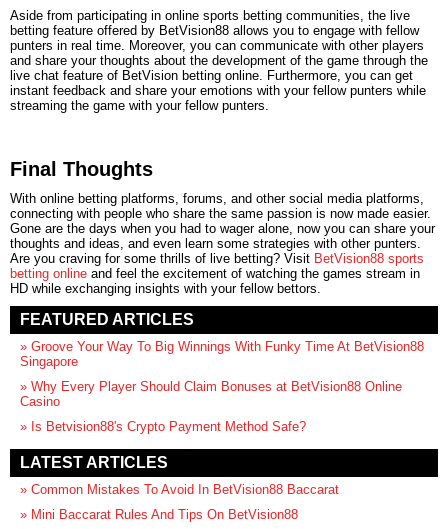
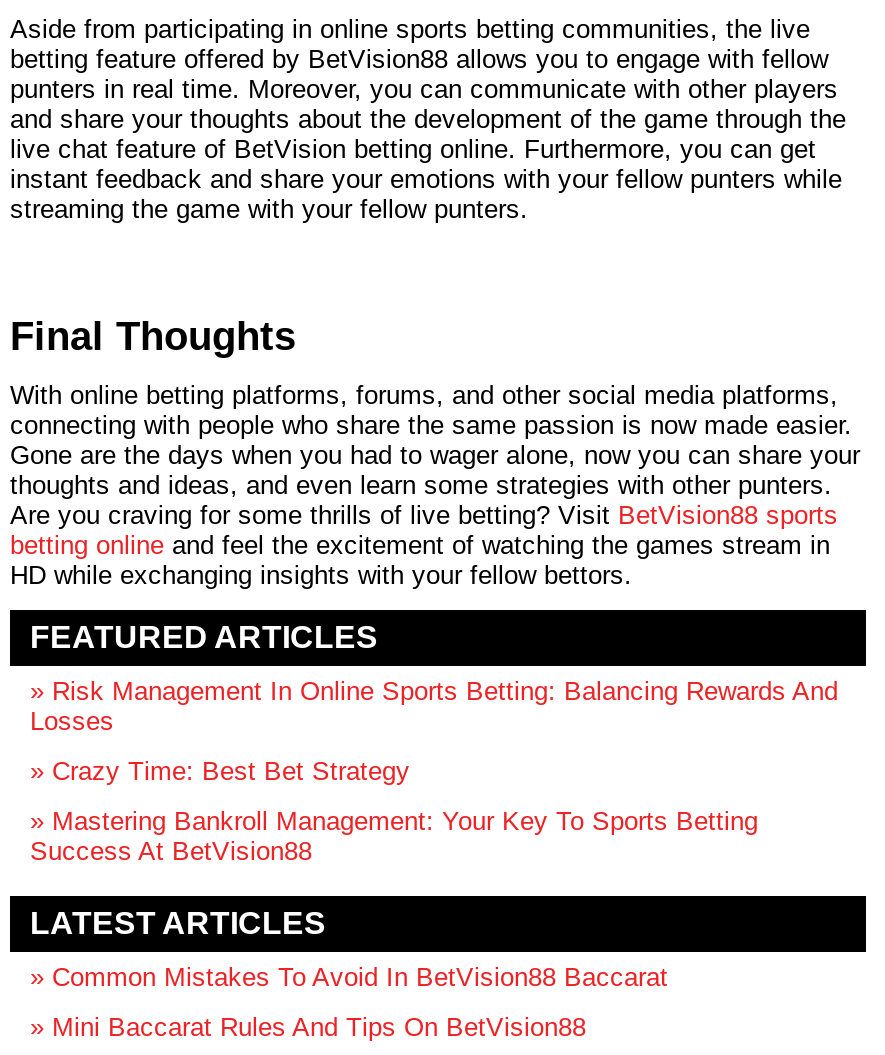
- » Groove Your Way To Big Winnings With Funky Time At BetVision88
- Singapore
+ » Risk Management In Online Sports Betting: Balancing Rewards And
+ Losses

- » Why Every Player Should Claim Bonuses at BetVision88 Online
- Casino
+ » Crazy Time: Best Bet Strategy

- » Is Betvision88's Crypto Payment Method Safe?
+ » Mastering Bankroll Management: Your Key To Sports Betting
+ Success At BetVision88
